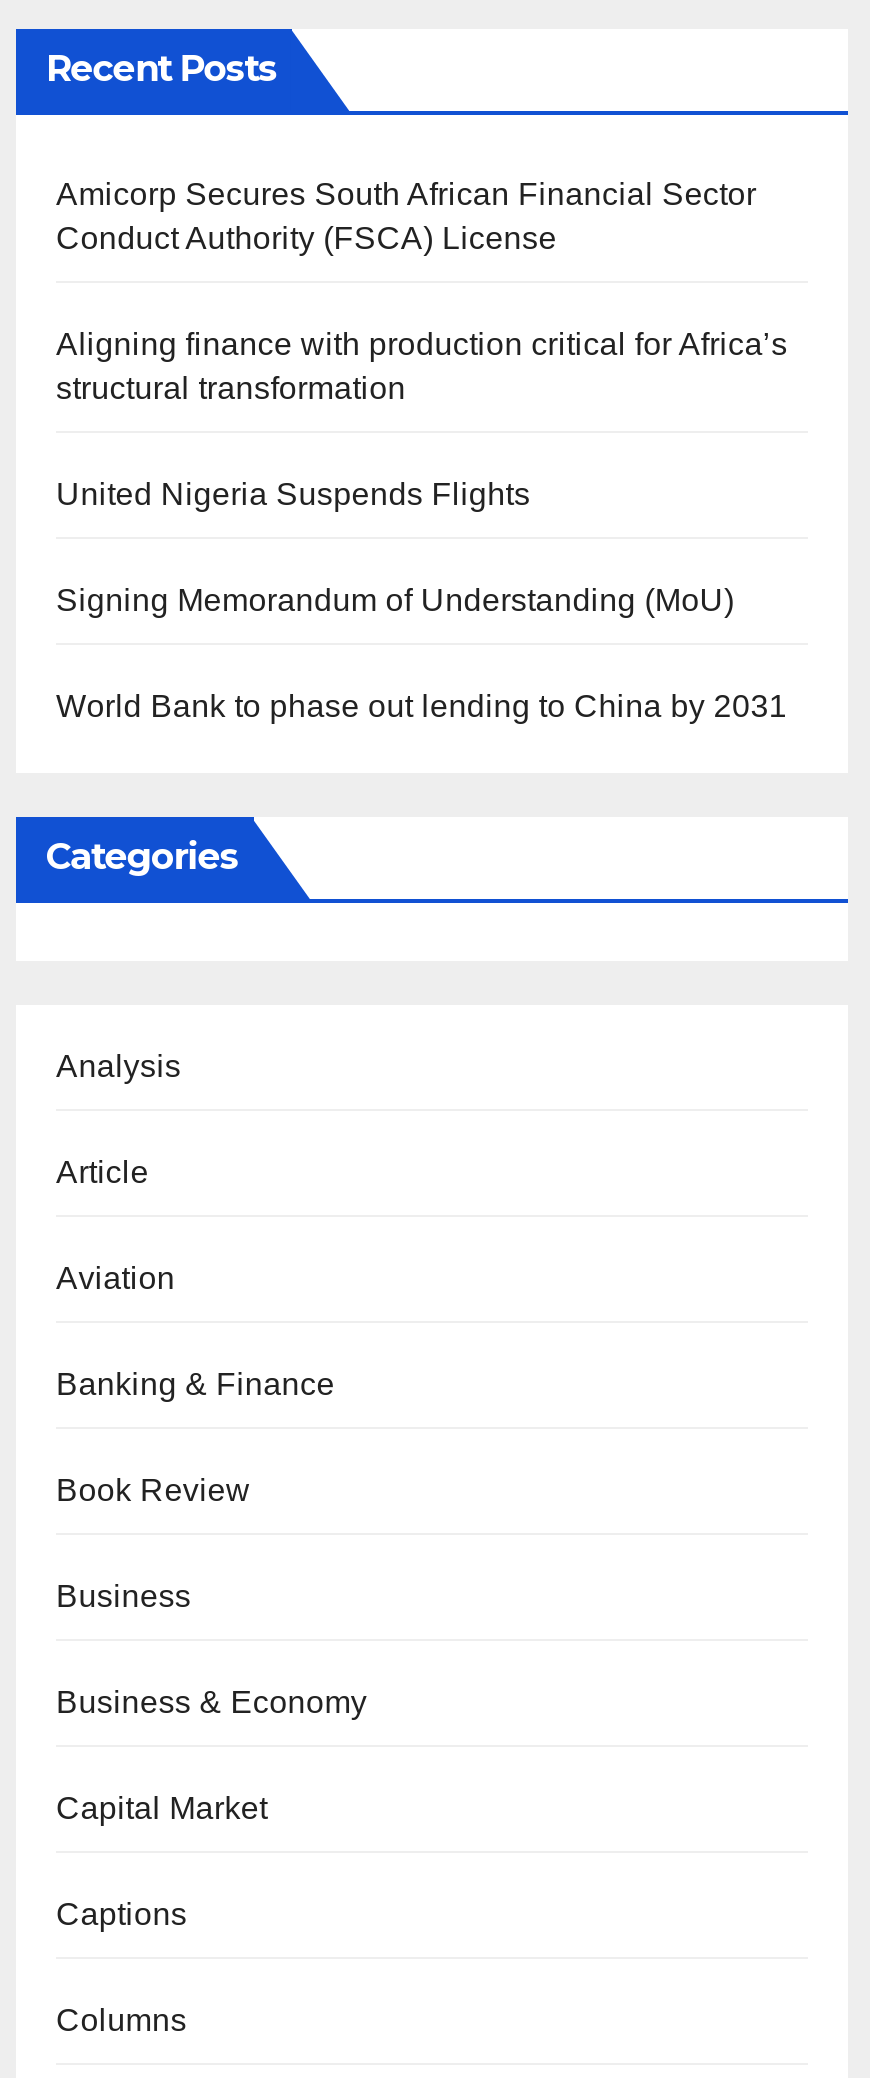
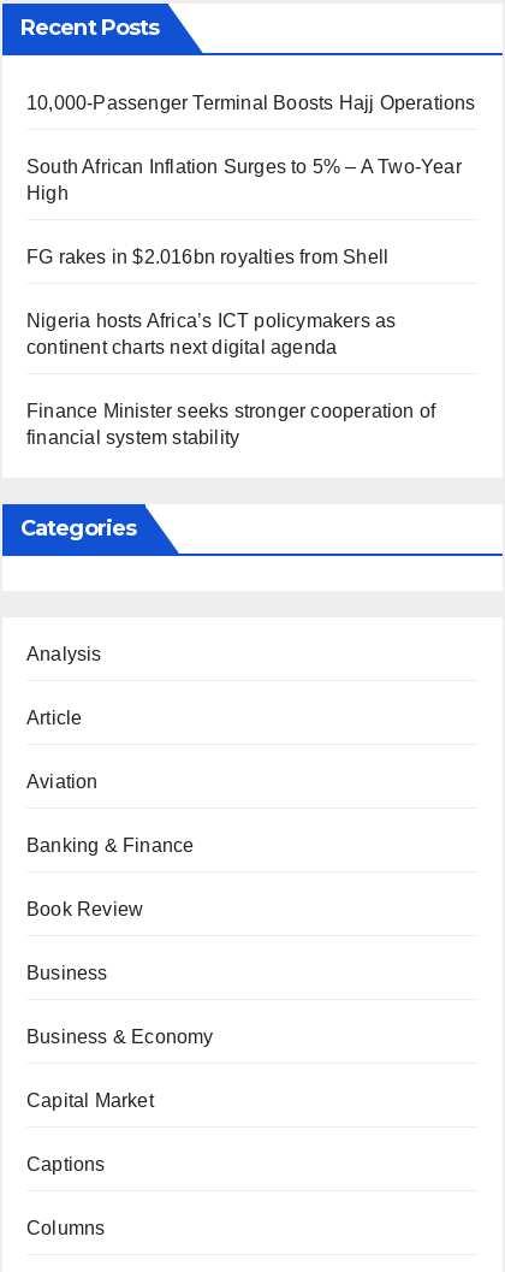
- Amicorp Secures South African Financial Sector
- Conduct Authority (FSCA) License
+ 10,000-Passenger Terminal Boosts Hajj Operations

- Aligning finance with production critical for Africa’s
- structural transformation
+ South African Inflation Surges to 5% – A Two-Year
+ High

- United Nigeria Suspends Flights
+ FG rakes in $2.016bn royalties from Shell

- Signing Memorandum of Understanding (MoU)
+ Nigeria hosts Africa’s ICT policymakers as
+ continent charts next digital agenda

- World Bank to phase out lending to China by 2031
+ Finance Minister seeks stronger cooperation of
+ financial system stability
